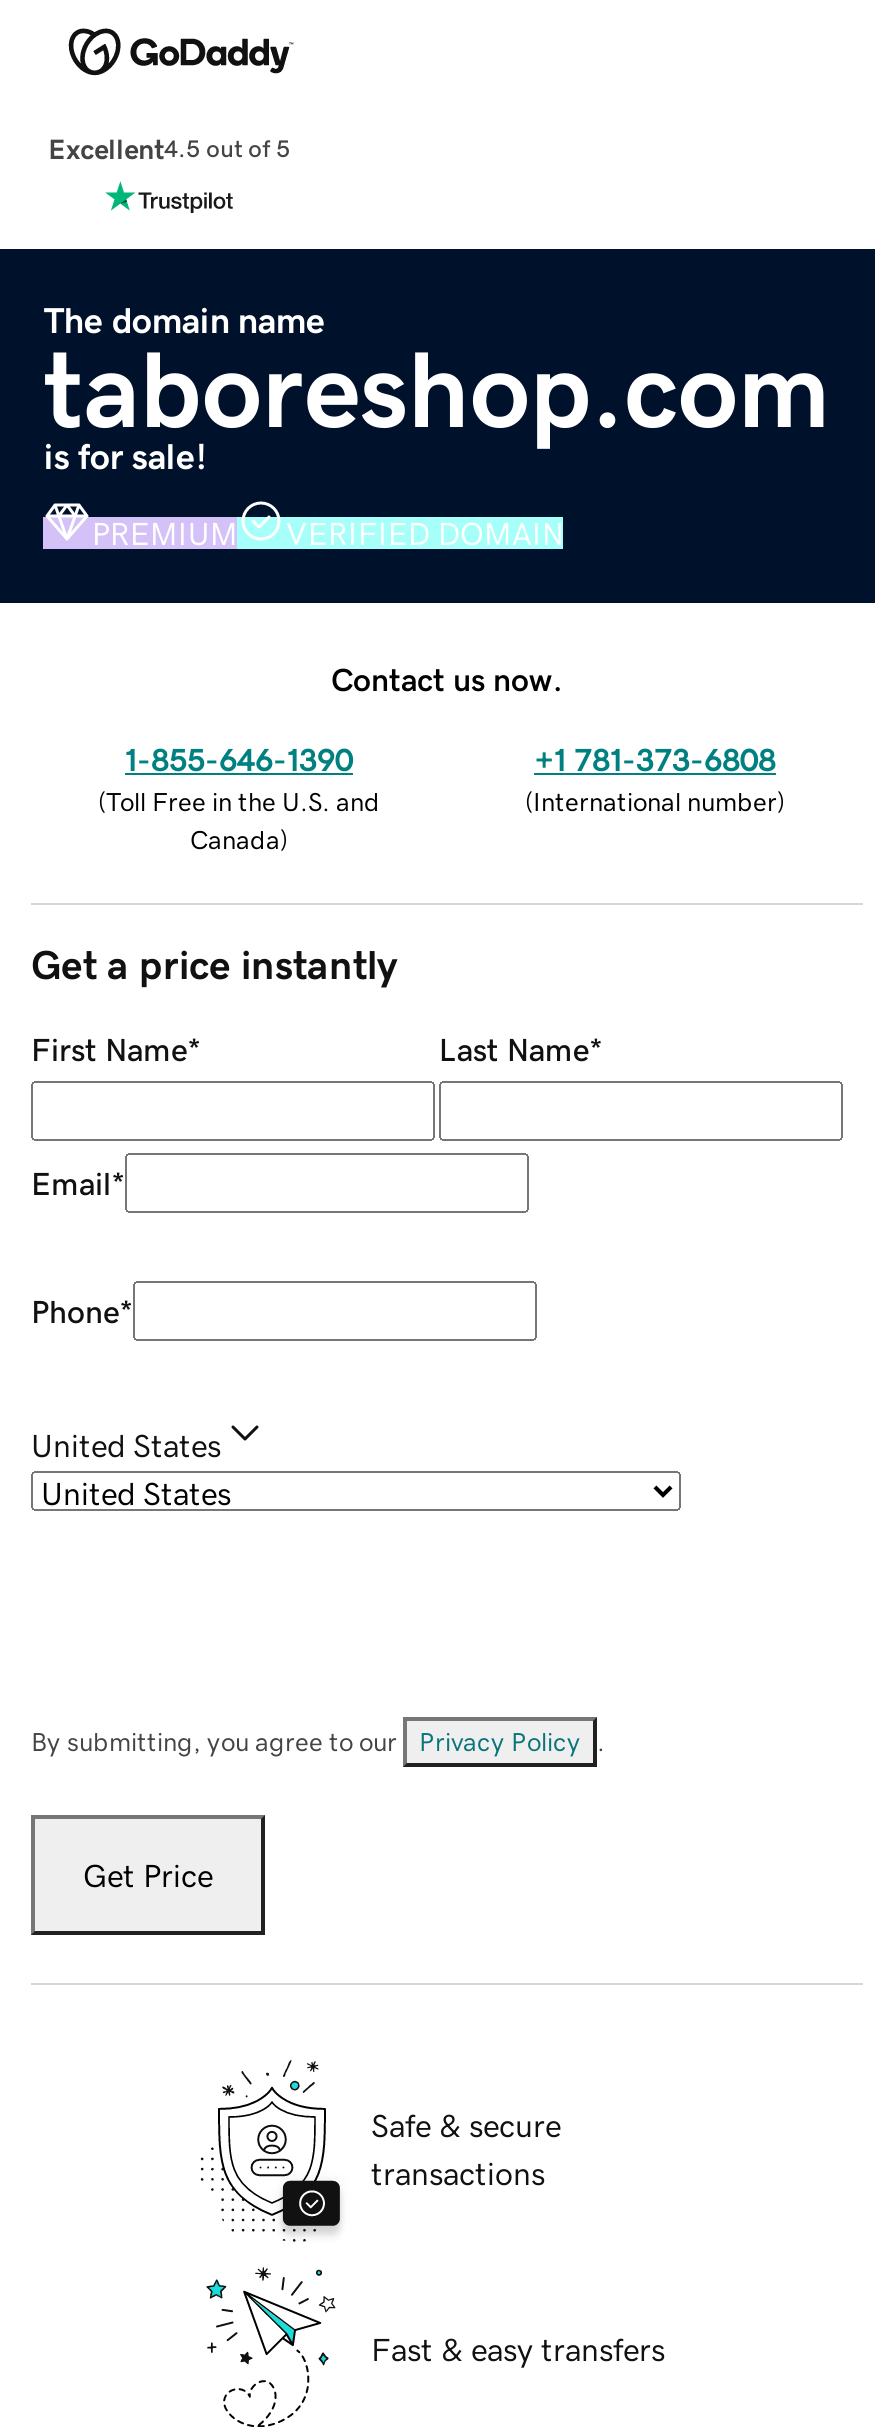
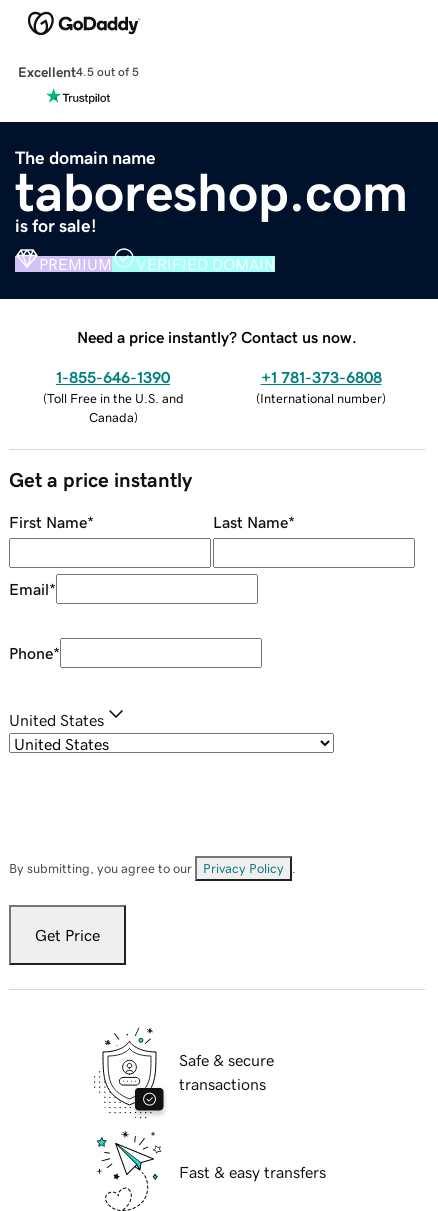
- Contact us now.
+ Need a price instantly? Contact us now.
